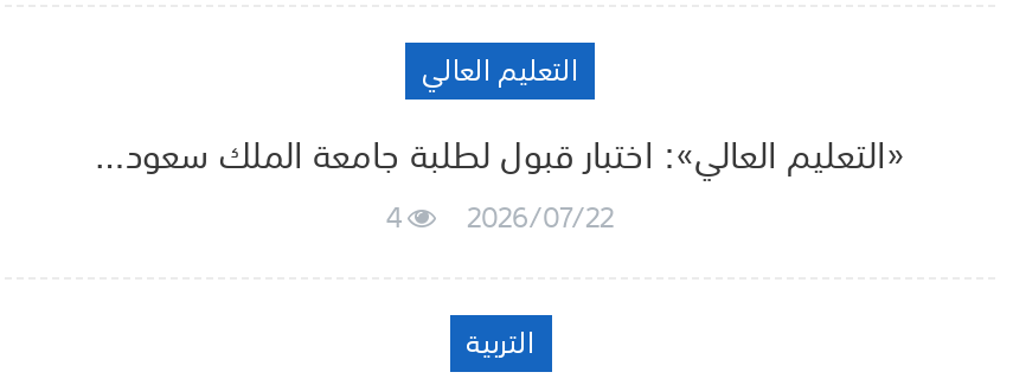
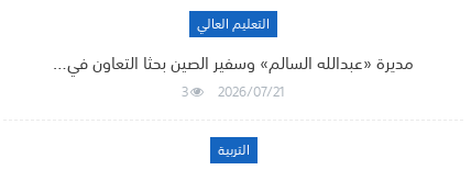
- «التعليم العالي»: اختبار قبول لطلبة جامعة الملك سعود…
- 2026/07/22
- 4
+ مديرة «عبدالله السالم» وسفير الصين بحثا التعاون في…
+ 2026/07/21
+ 3
